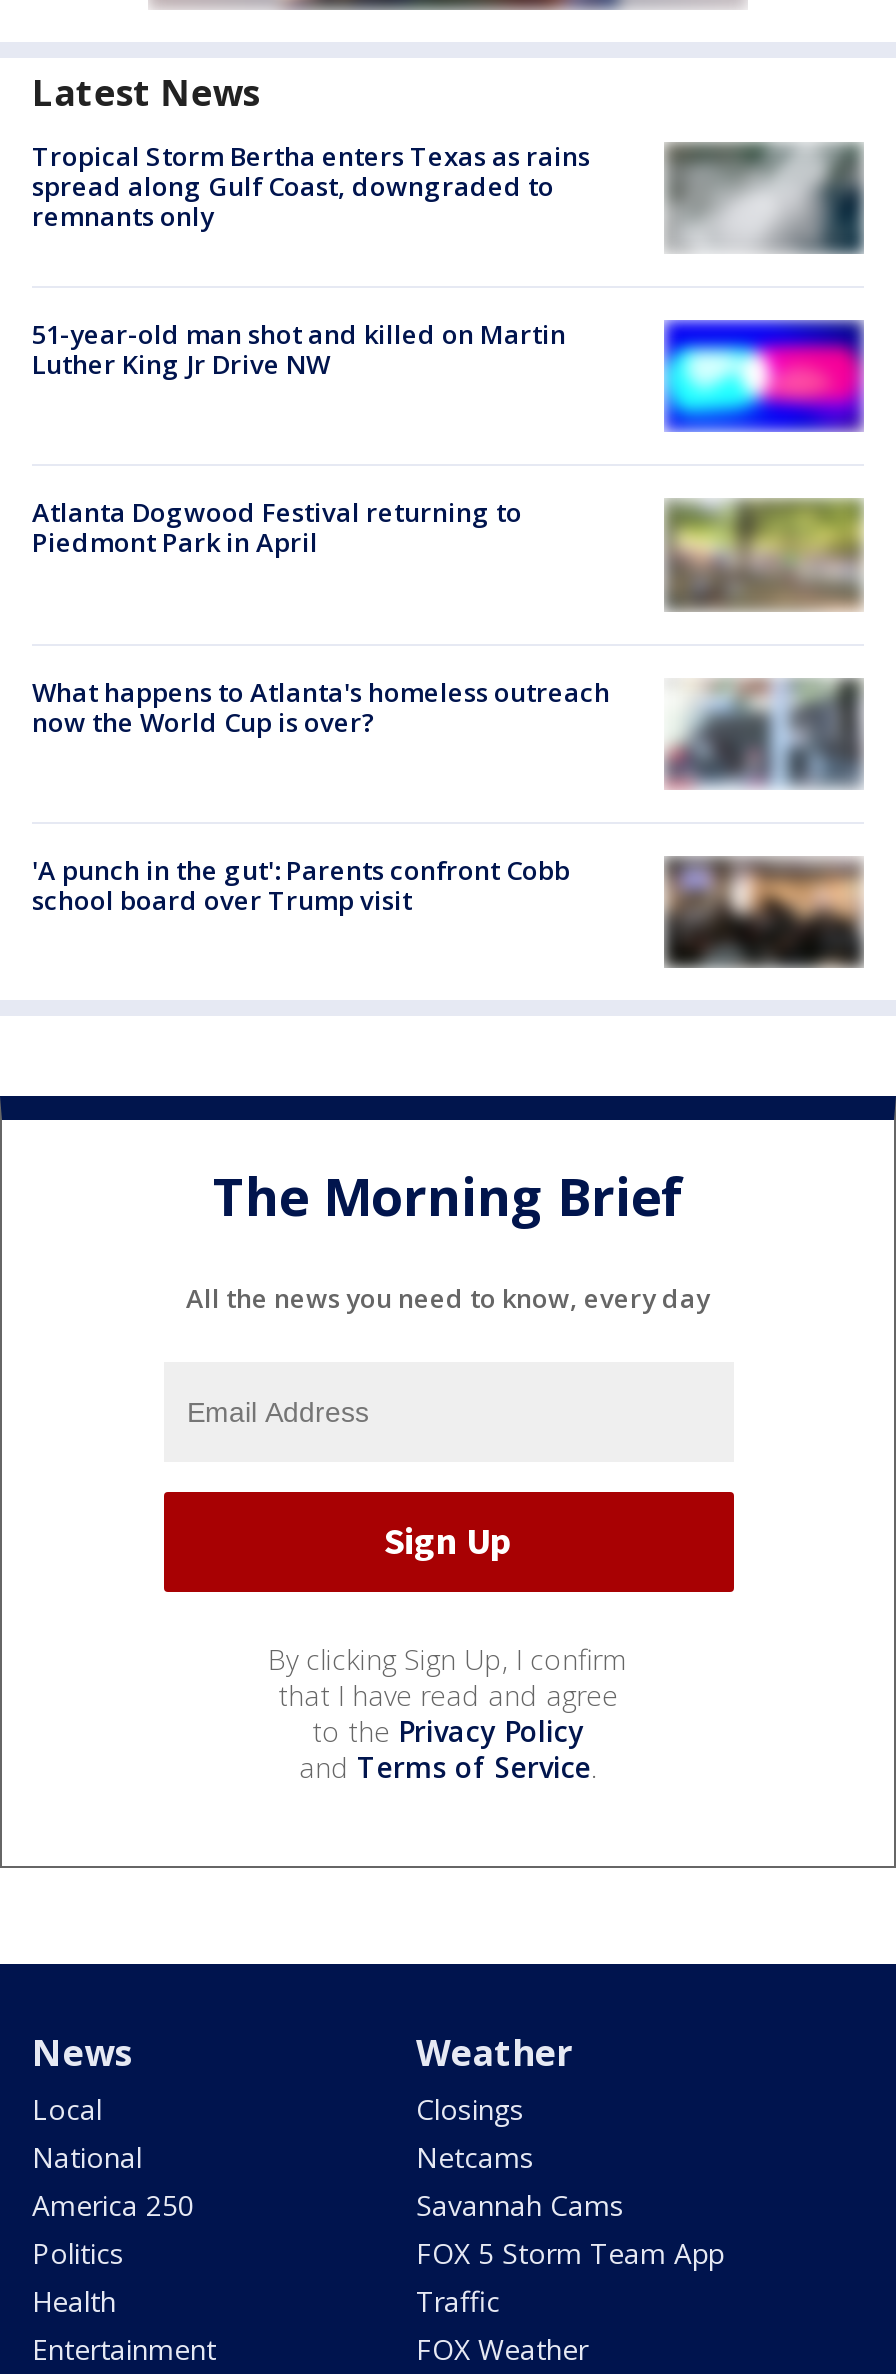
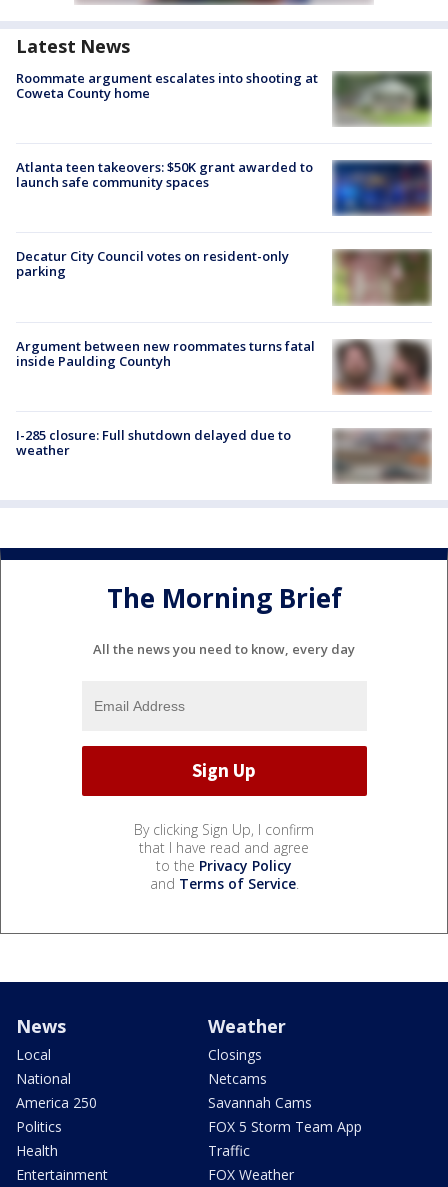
- Tropical Storm Bertha enters Texas as rains
- spread along Gulf Coast, downgraded to
- remnants only
+ Roommate argument escalates into shooting at
+ Coweta County home

- [image]
+ [image]

- 51-year-old man shot and killed on Martin
- Luther King Jr Drive NW
+ Atlanta teen takeovers: $50K grant awarded to
+ launch safe community spaces

- [image]
+ [image]

- Atlanta Dogwood Festival returning to
- Piedmont Park in April
+ Decatur City Council votes on resident-only
+ parking

- [image]
+ [image]

- [image]
- What happens to Atlanta's homeless outreach
- now the World Cup is over?
+ [image]
+ Argument between new roommates turns fatal
+ inside Paulding Countyh

- 'A punch in the gut': Parents confront Cobb
- school board over Trump visit
+ I-285 closure: Full shutdown delayed due to
+ weather

- [image]
+ [image]
